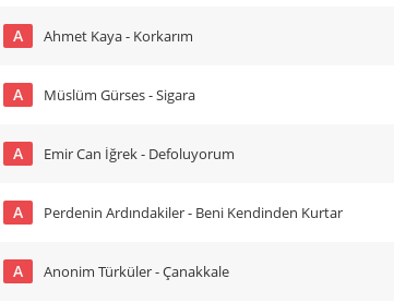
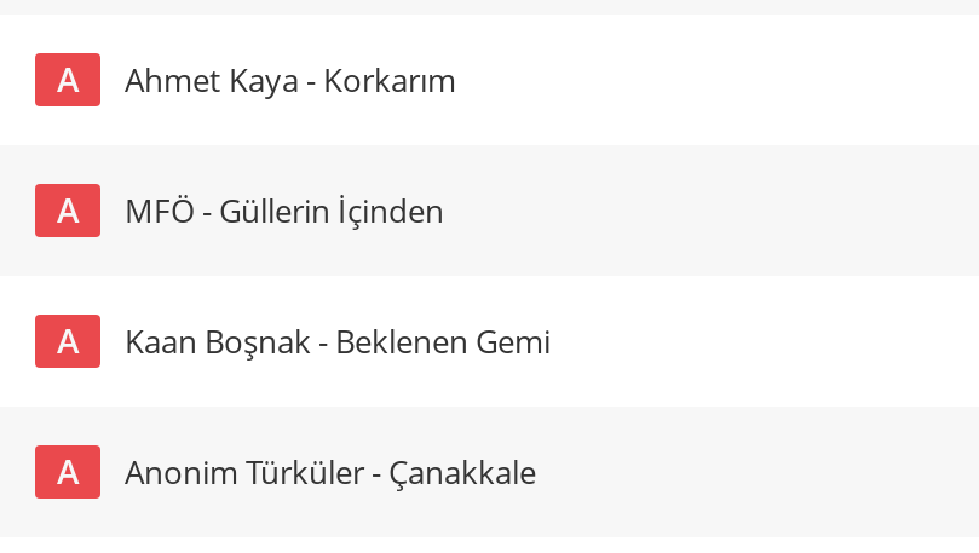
- Müslüm Gürses - Sigara
+ MFÖ - Güllerin İçinden

- Emir Can İğrek - Defoluyorum
- A
- Perdenin Ardındakiler - Beni Kendinden Kurtar
+ Kaan Boşnak - Beklenen Gemi
